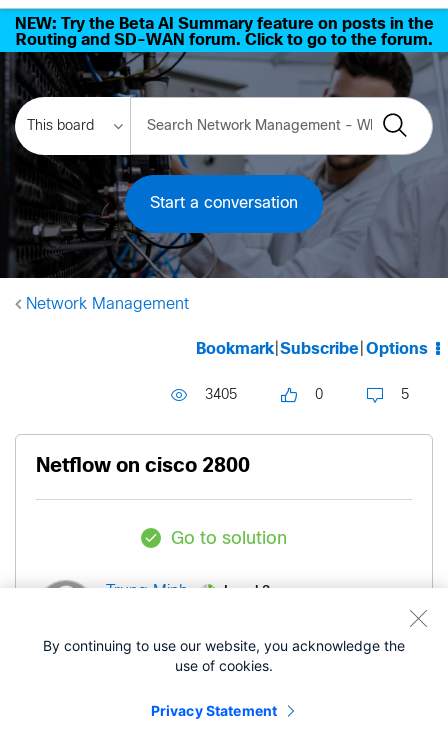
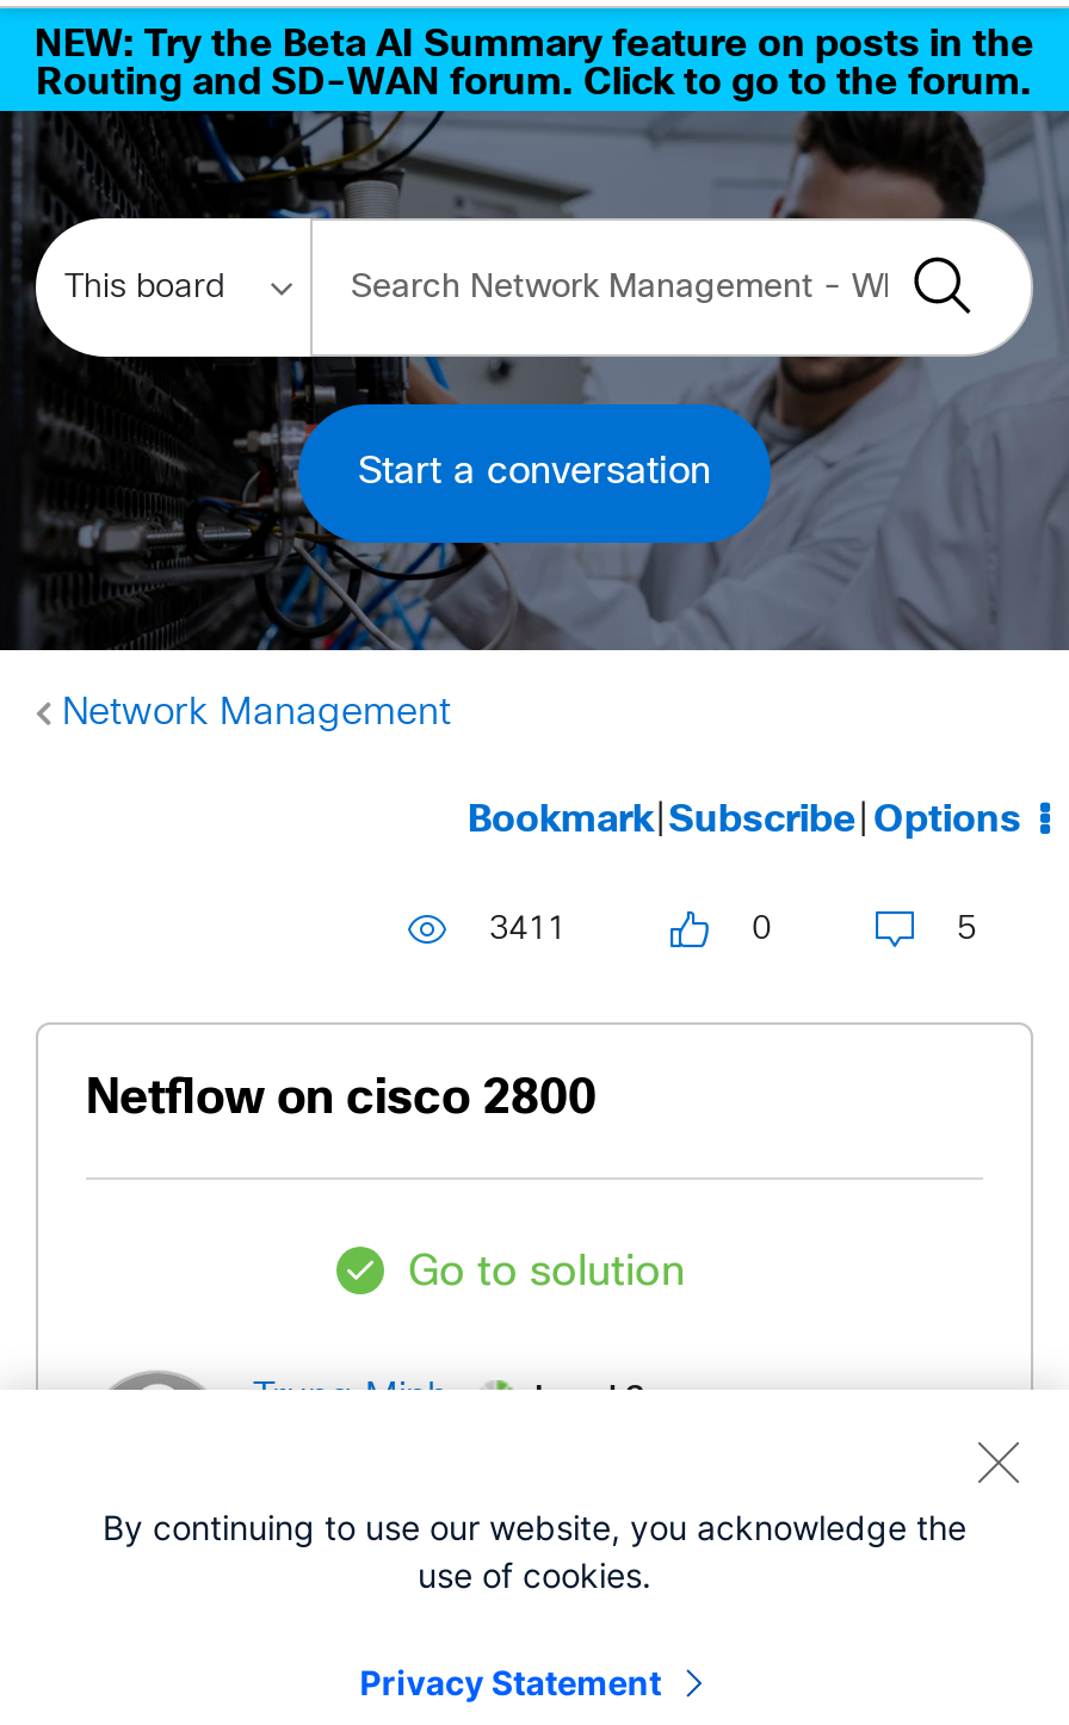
- 3405
+ 3411
